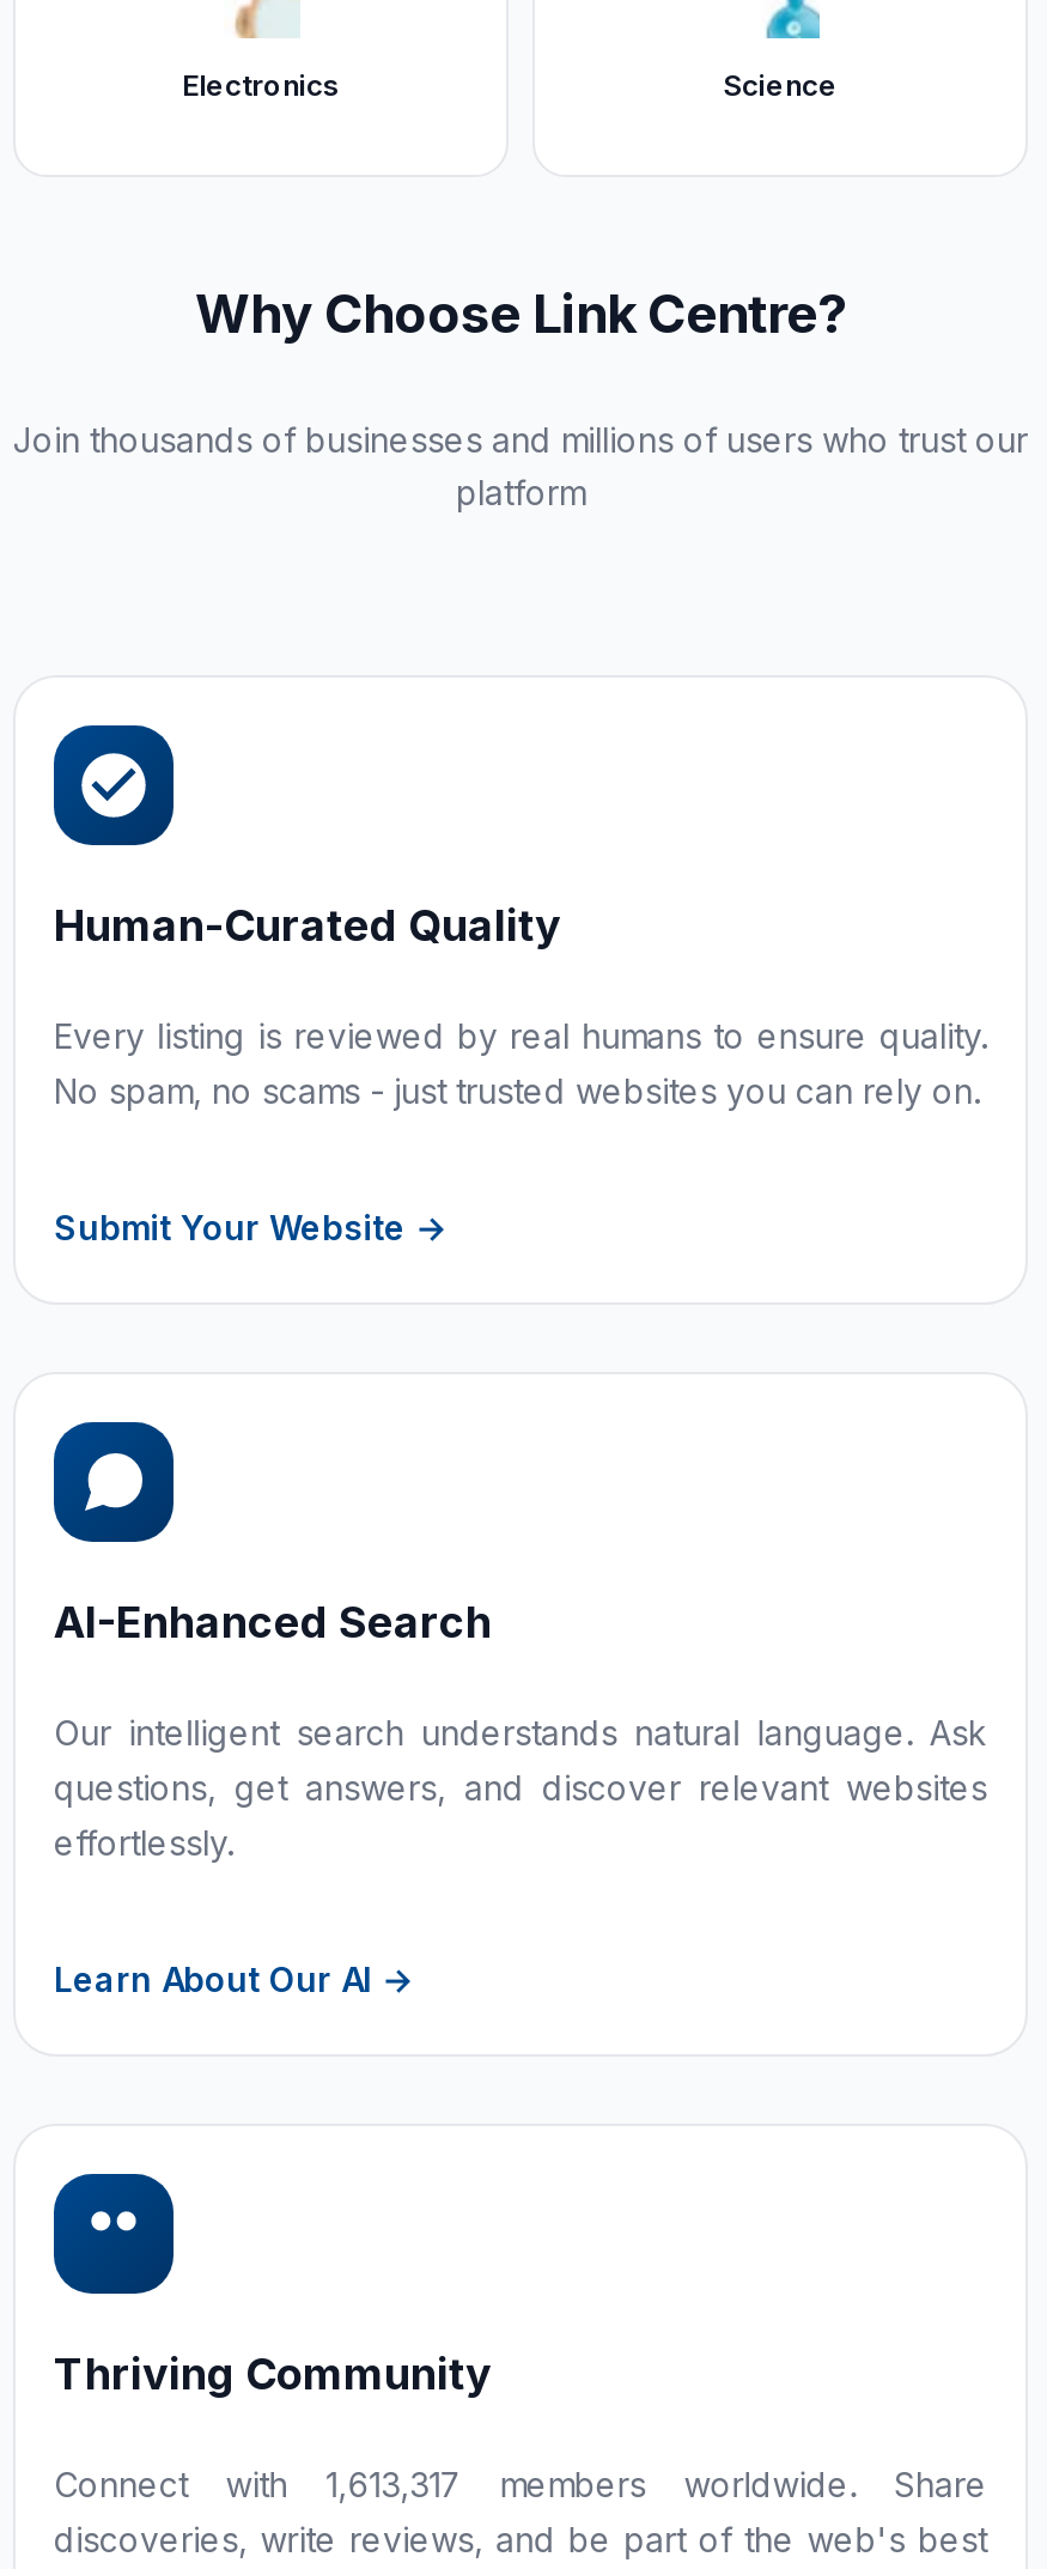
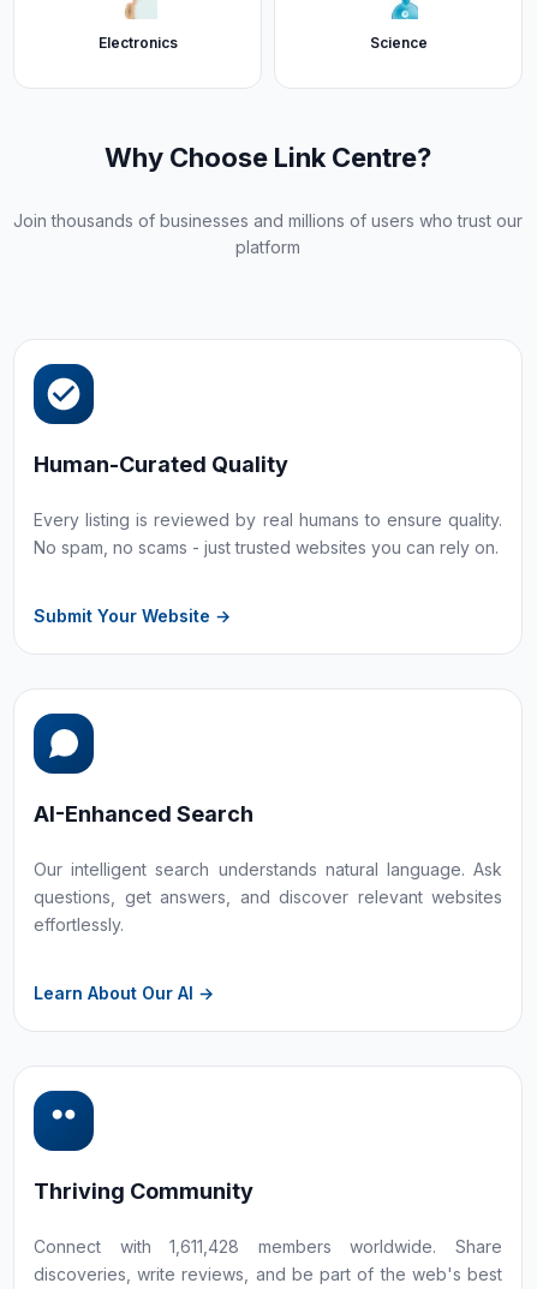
- Connect with 1,613,317 members worldwide. Share
+ Connect with 1,611,428 members worldwide. Share
